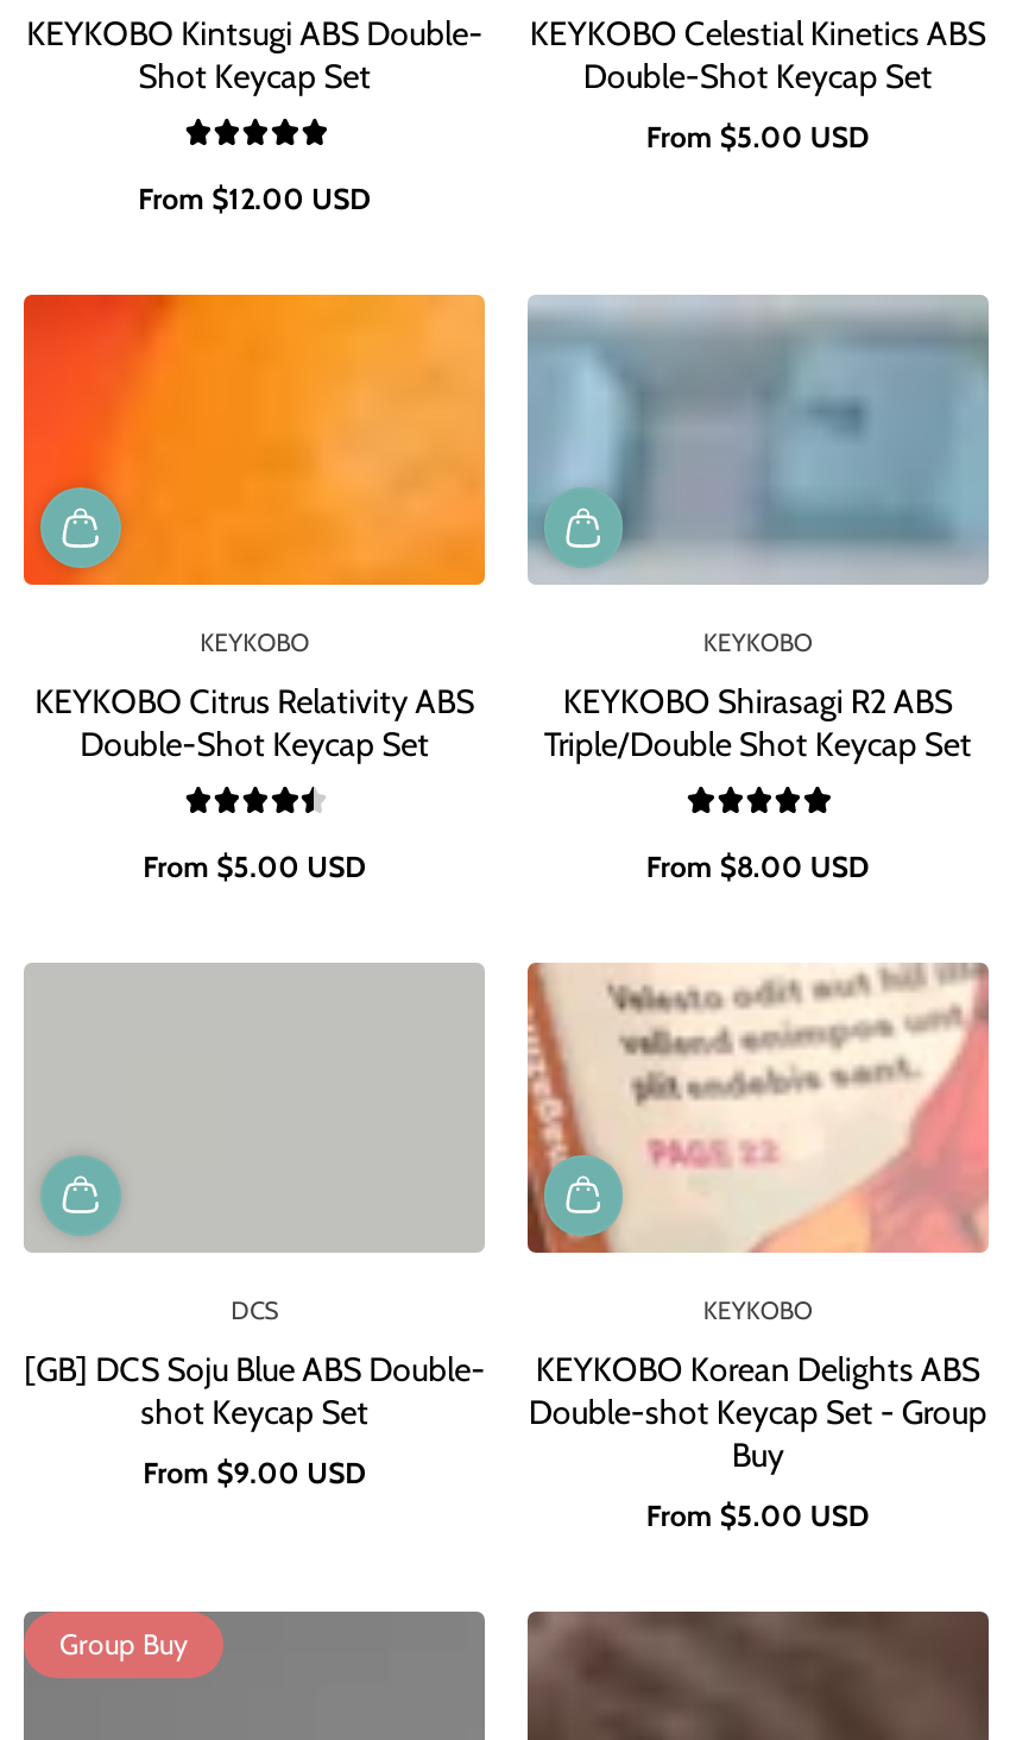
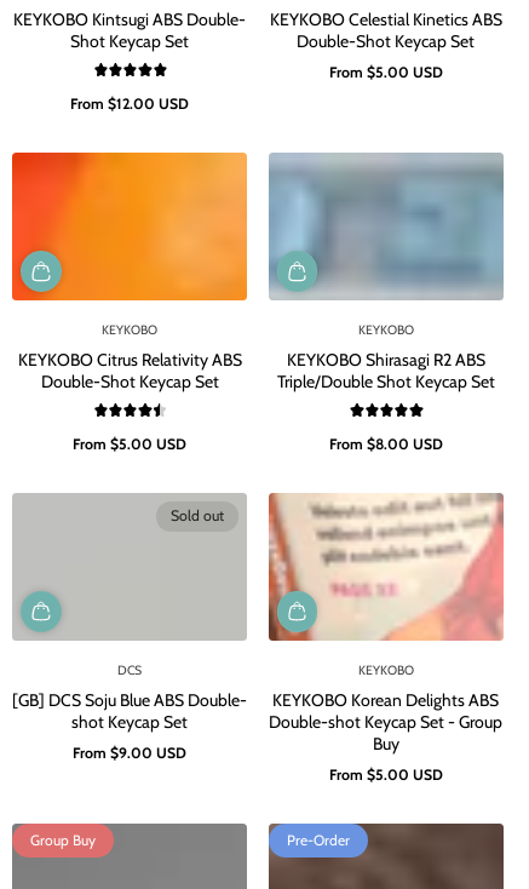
+ Sold out

+ Pre-Order
